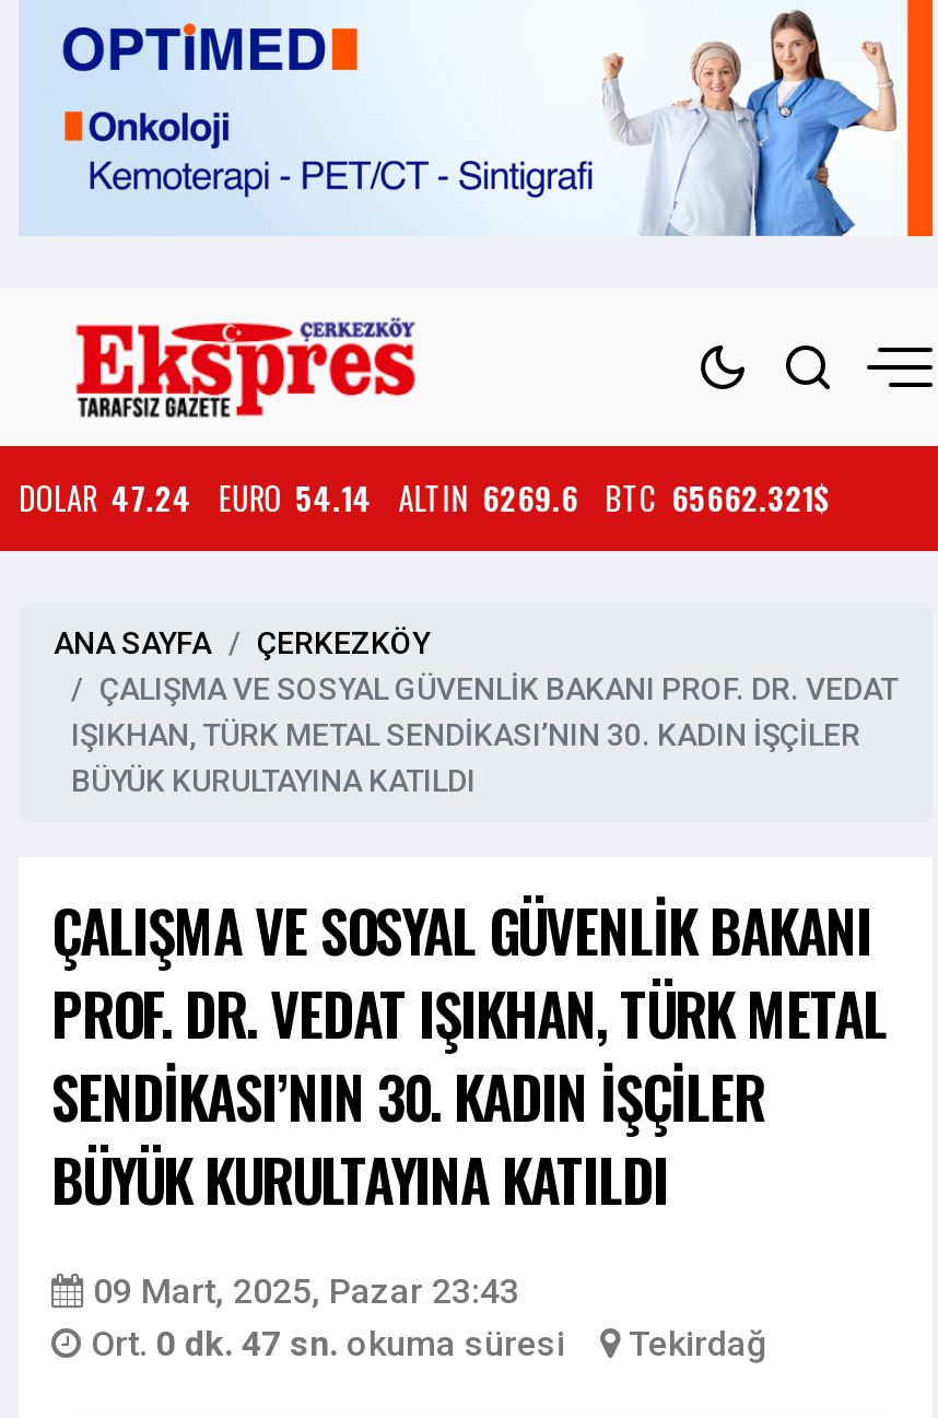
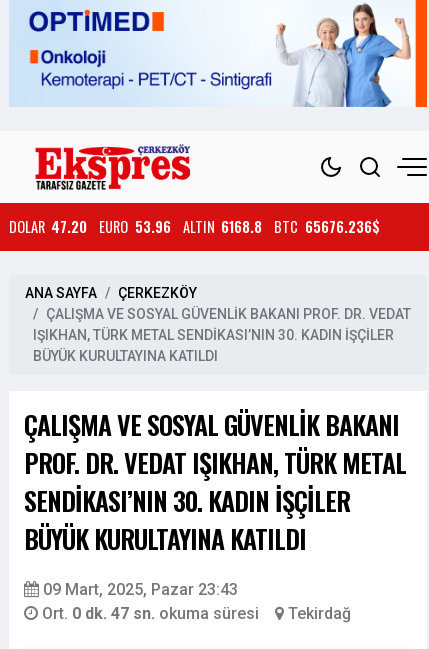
- DOLAR 47.24 EURO 54.14 ALTIN 6269.6 BTC 65662.321$
+ DOLAR 47.20 EURO 53.96 ALTIN 6168.8 BTC 65676.236$
